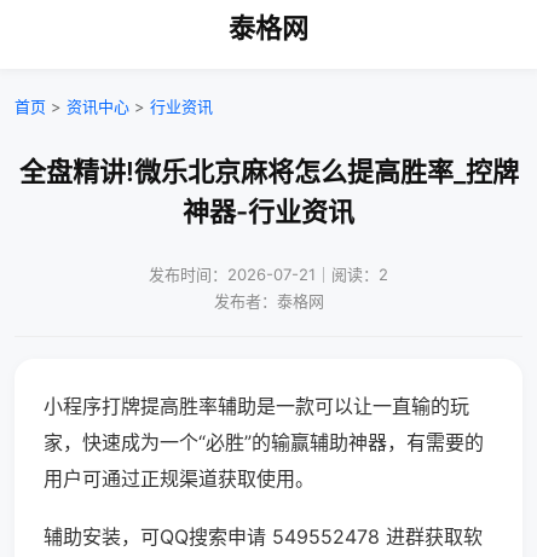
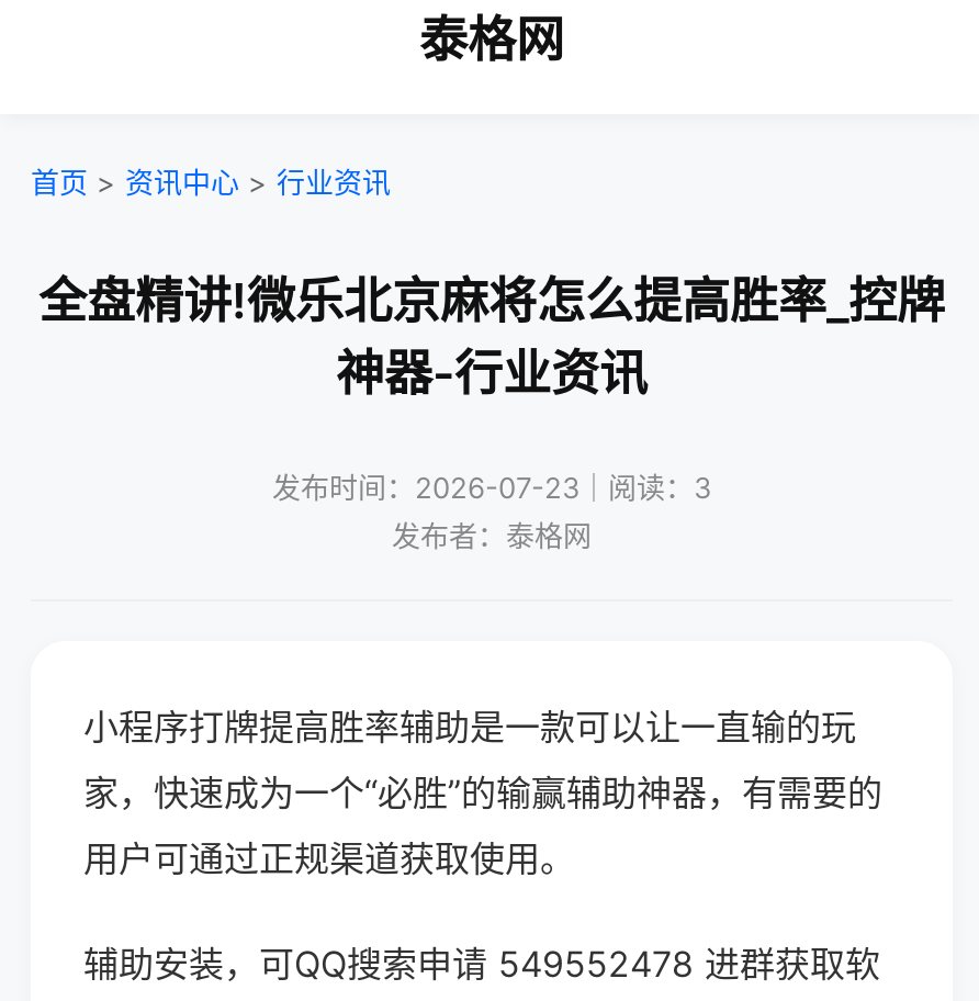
- 发布时间：2026-07-21｜阅读：2
+ 发布时间：2026-07-23｜阅读：3
